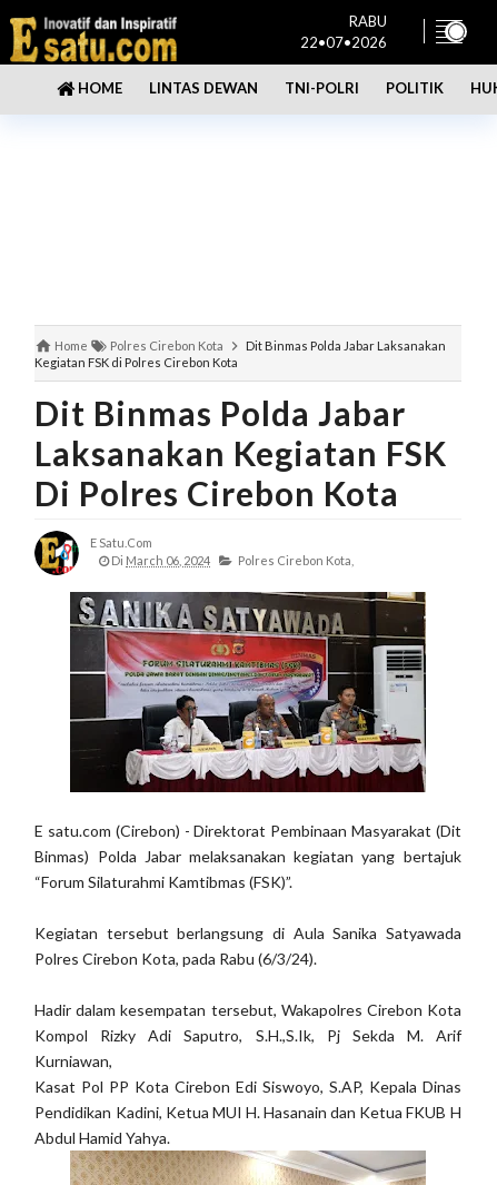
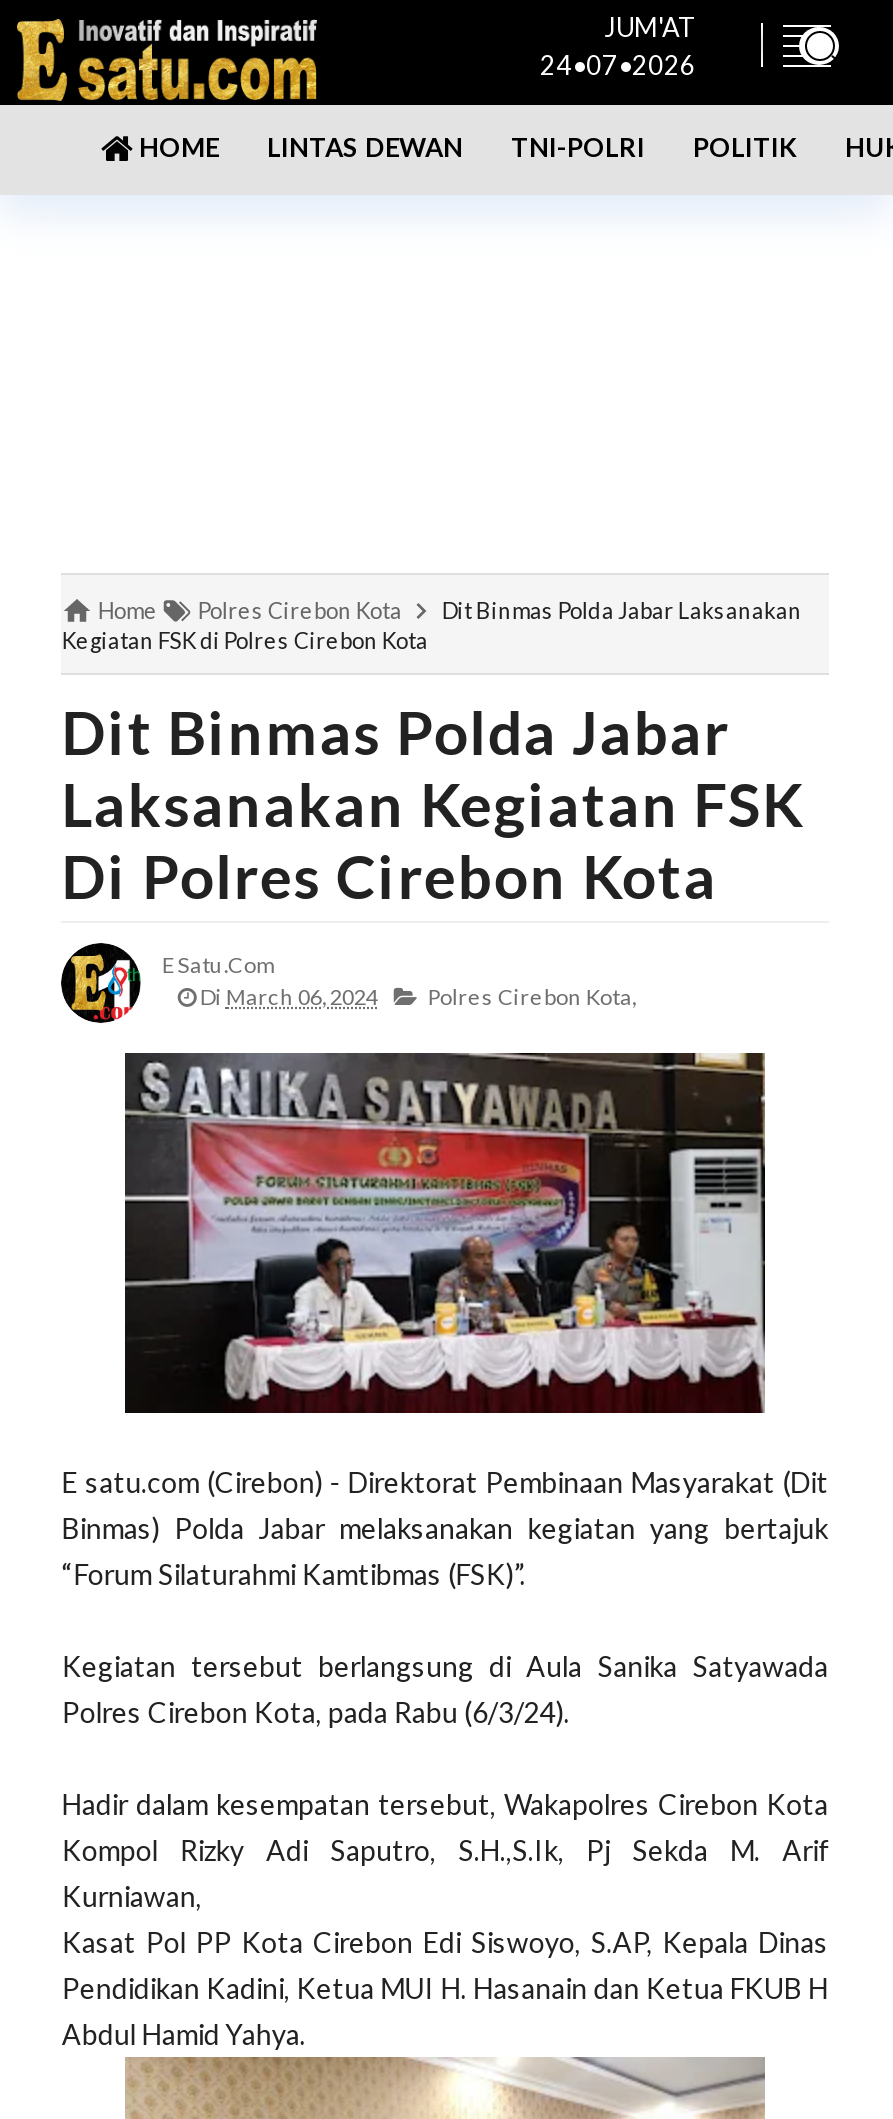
- RABU
- 22•07•2026
+ JUM'AT
+ 24•07•2026
